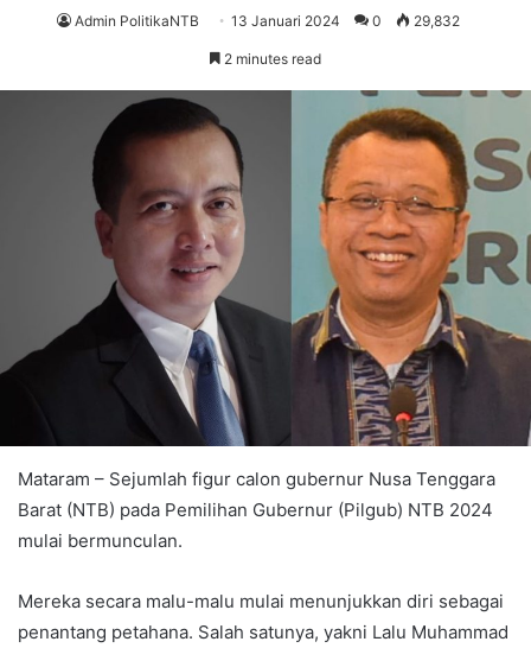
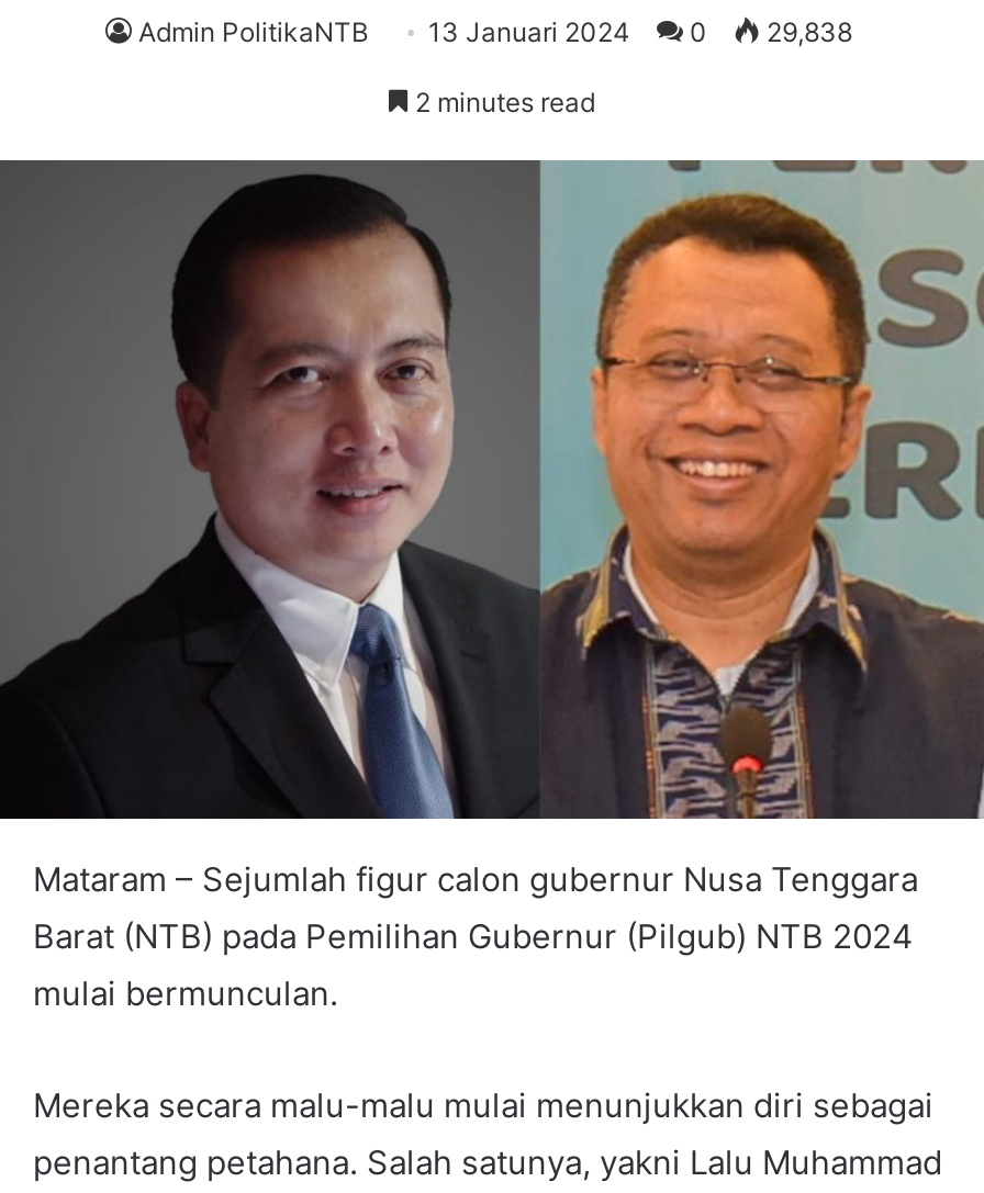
- Admin PolitikaNTB 13 Januari 2024 0 29,832
+ Admin PolitikaNTB 13 Januari 2024 0 29,838
